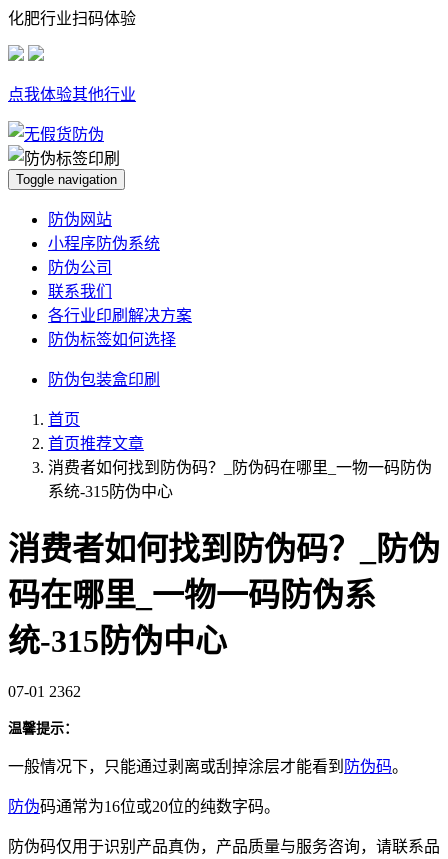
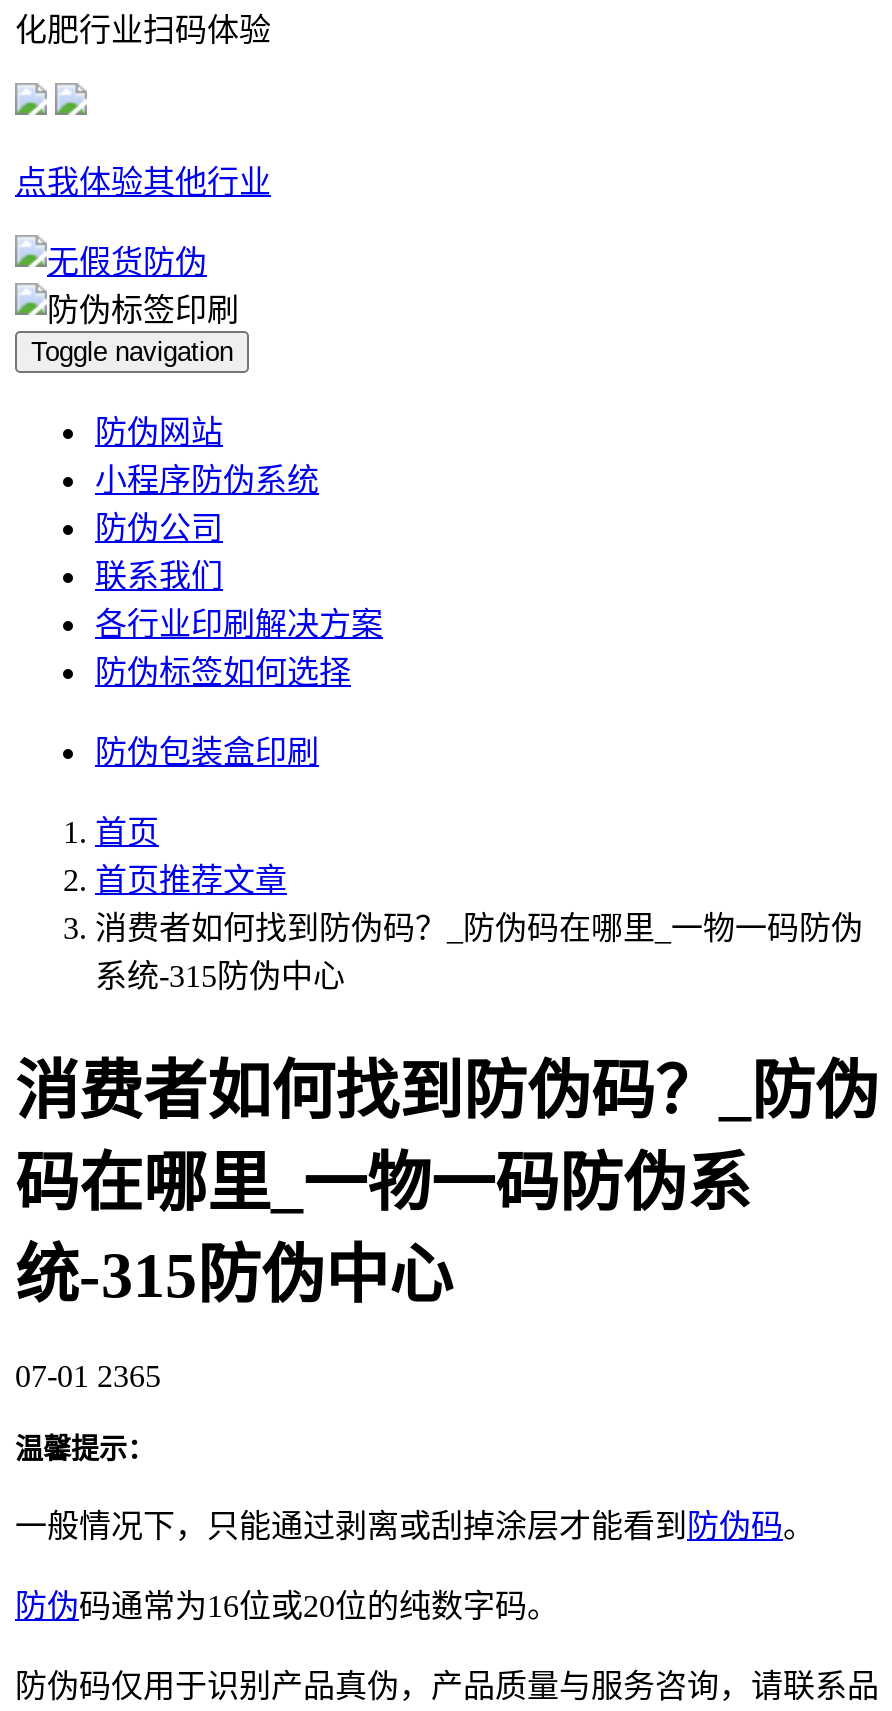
- 07-01 2362
+ 07-01 2365
